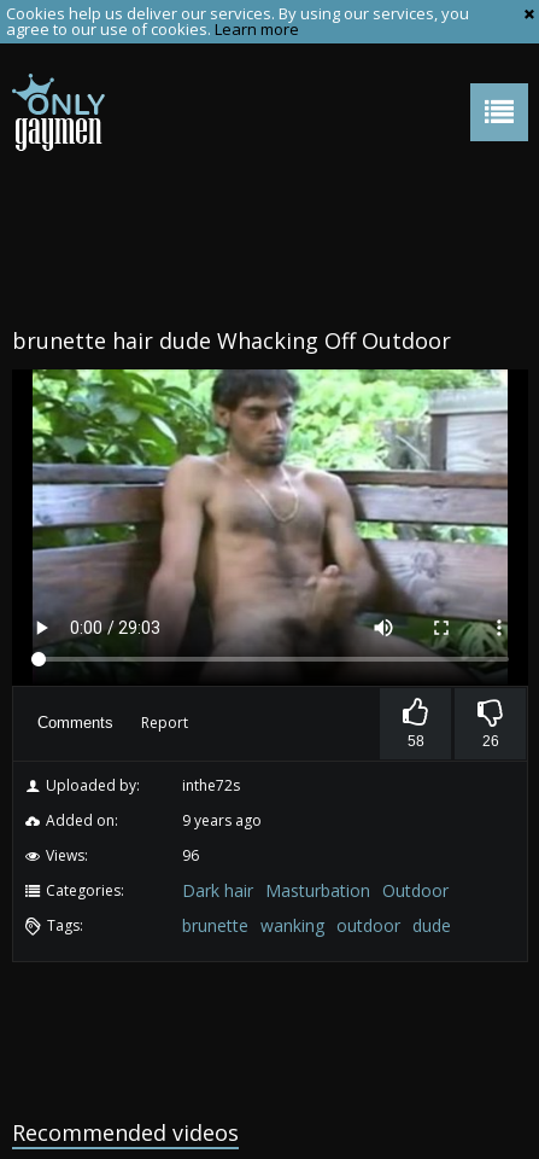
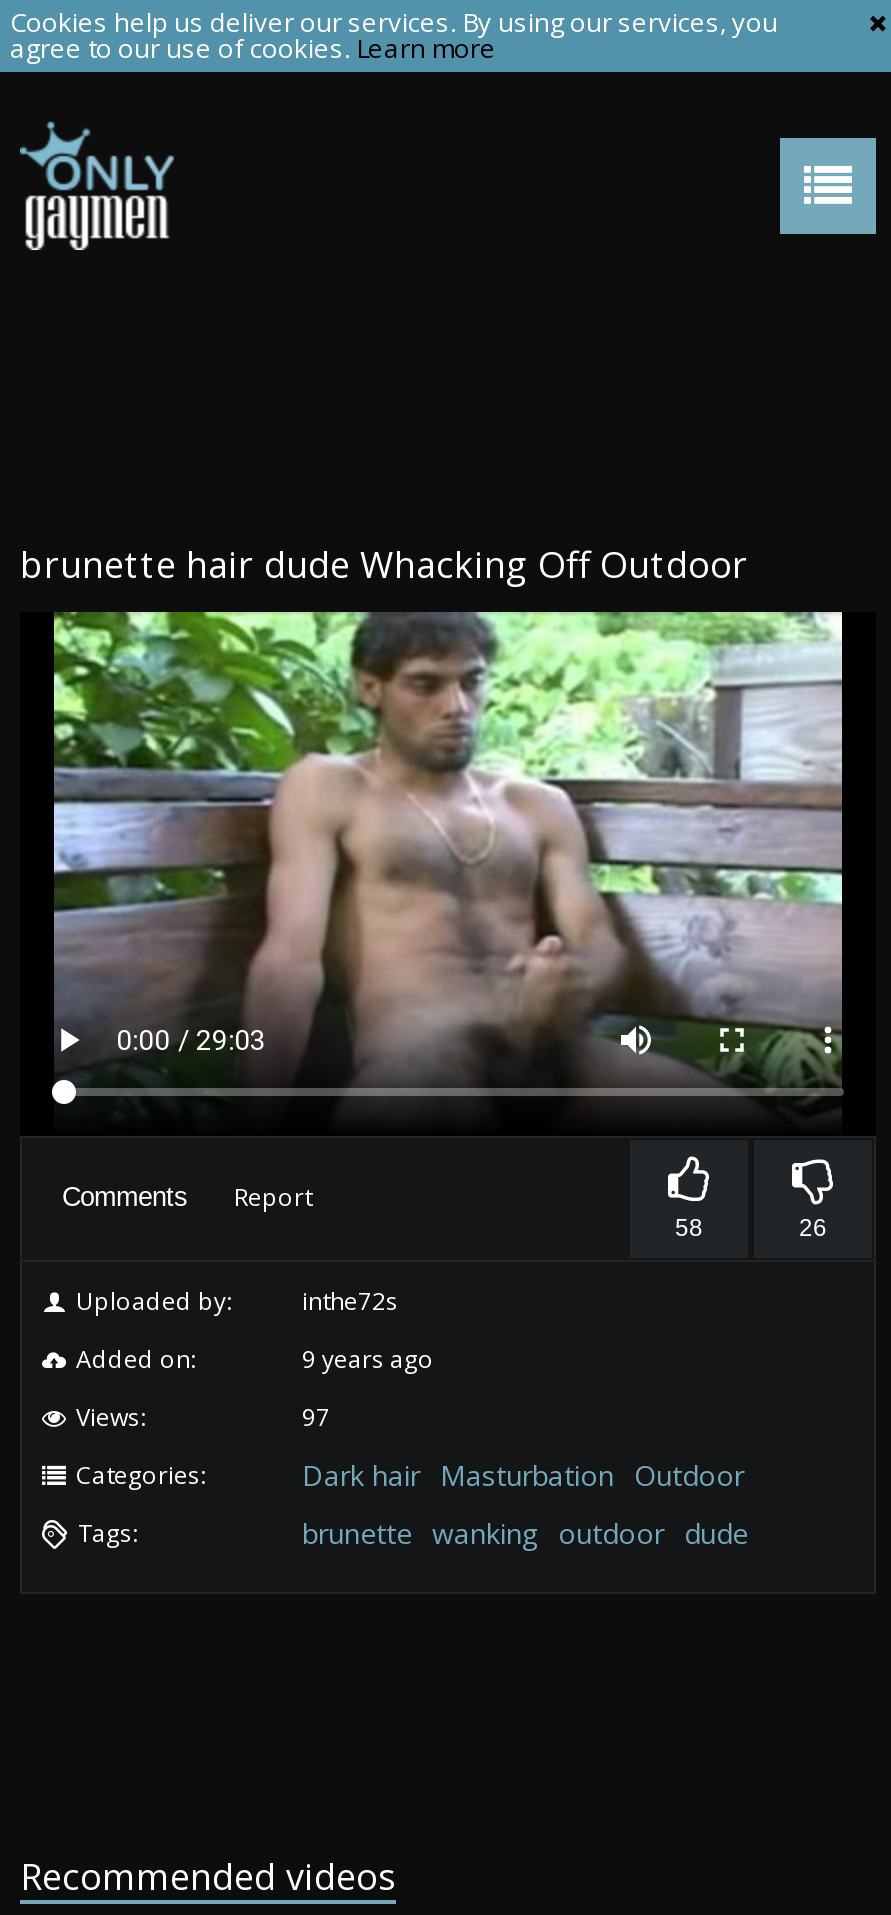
- 96
+ 97
